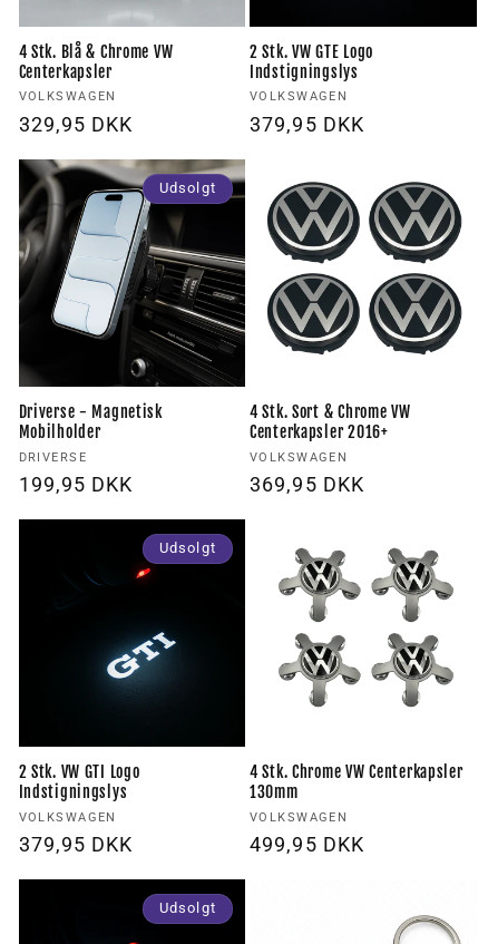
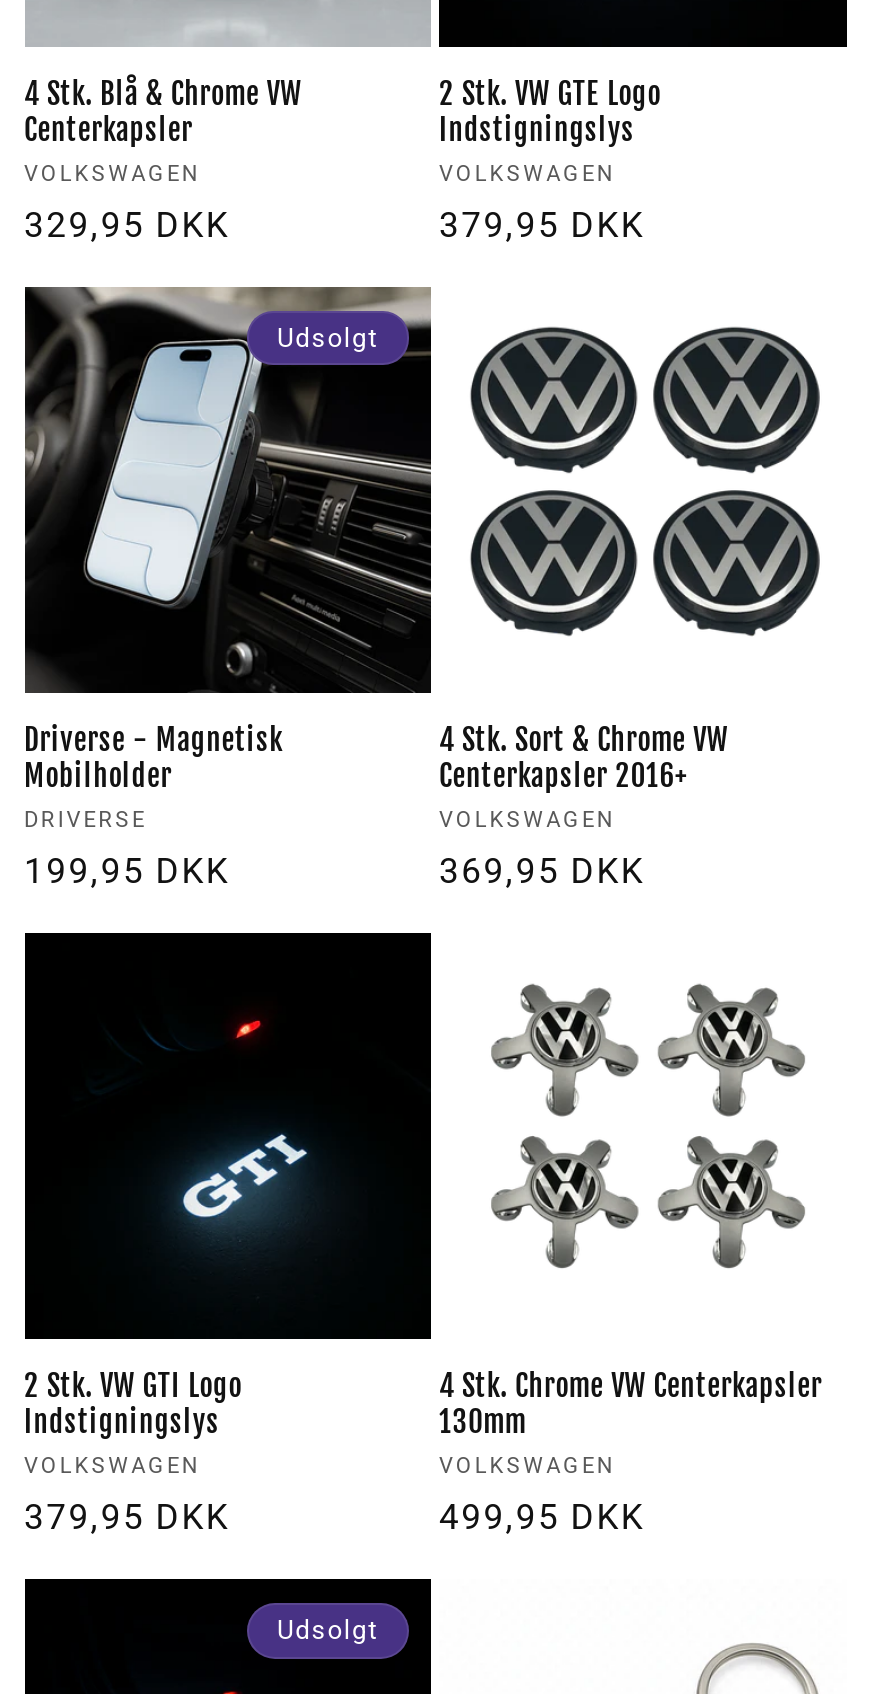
- Udsolgt
